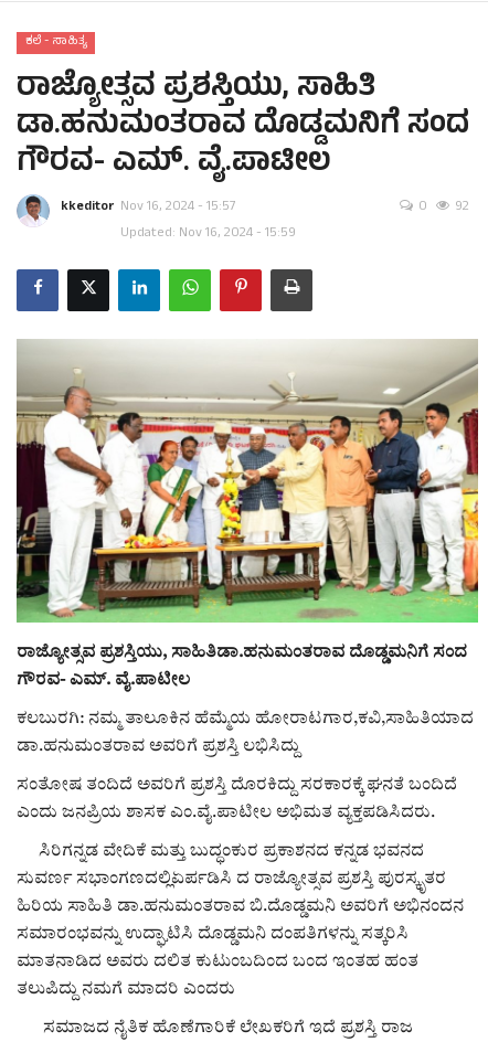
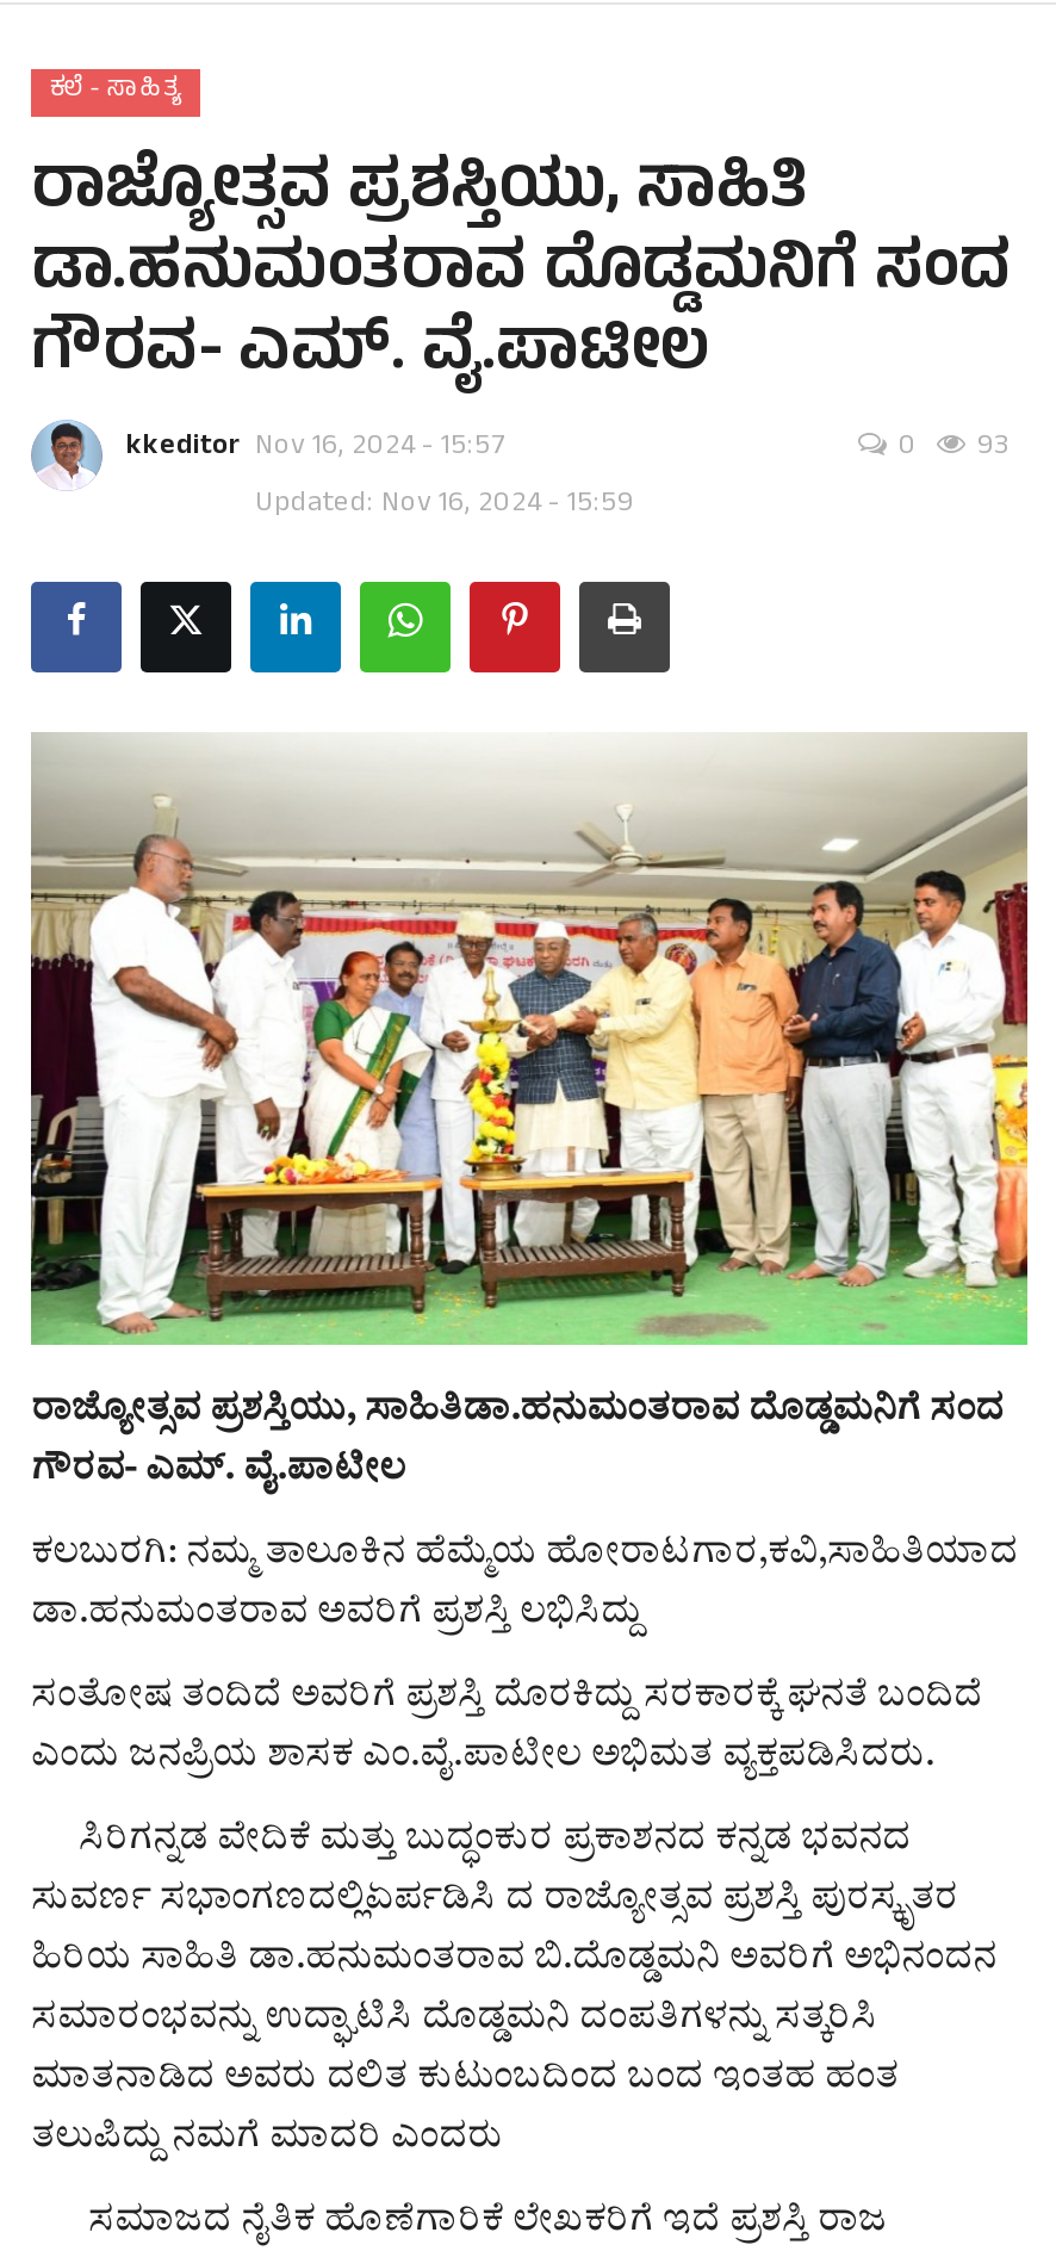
- 0 92
+ 0 93
